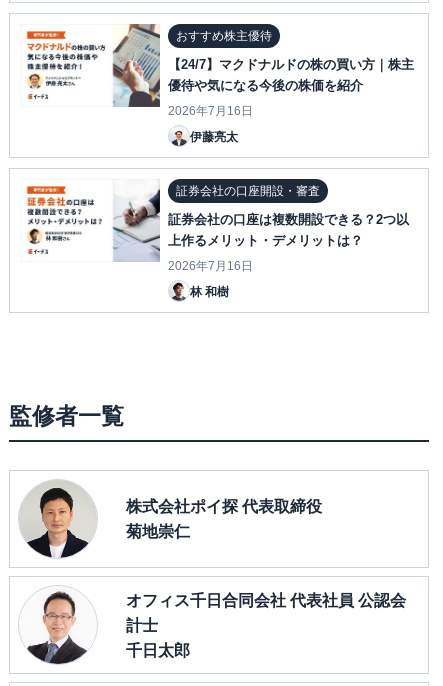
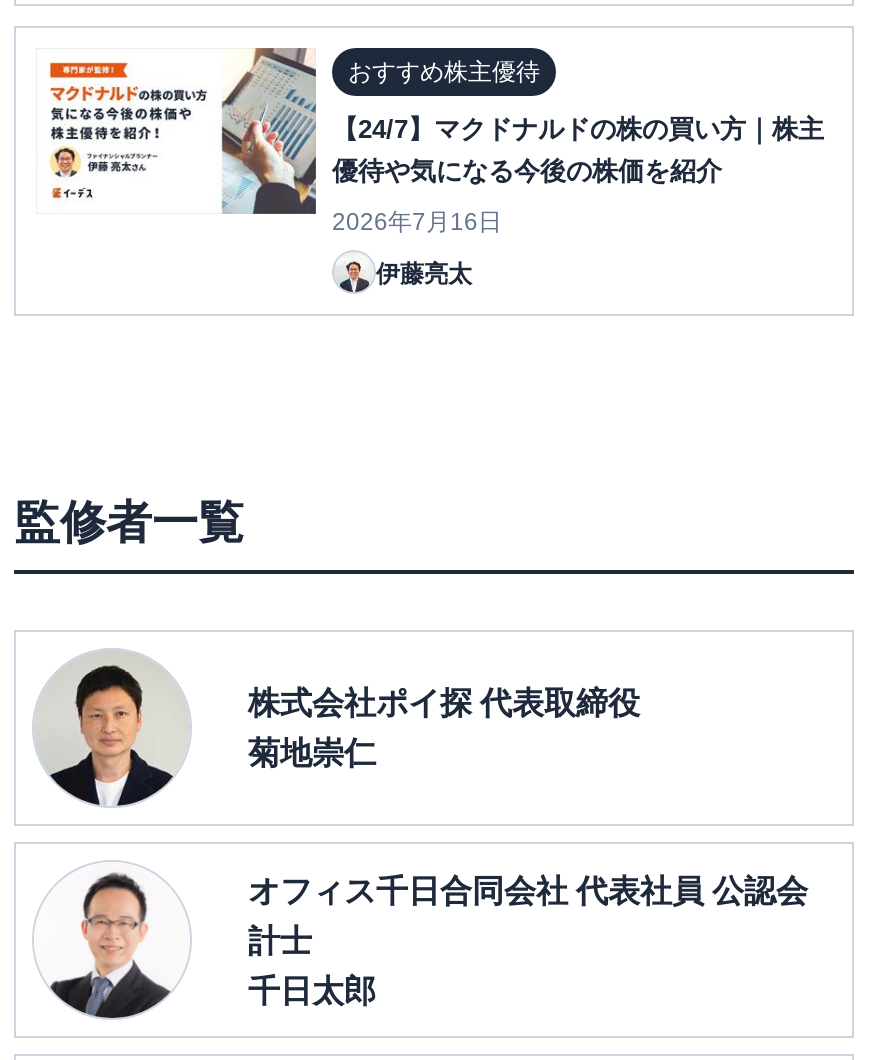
- [image]
- 証券会社の口座開設・審査
- 証券会社の口座は複数開設できる？2つ以
- 上作るメリット・デメリットは？
- 2026年7月16日
- 林 和樹

- [image]
